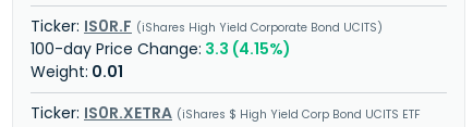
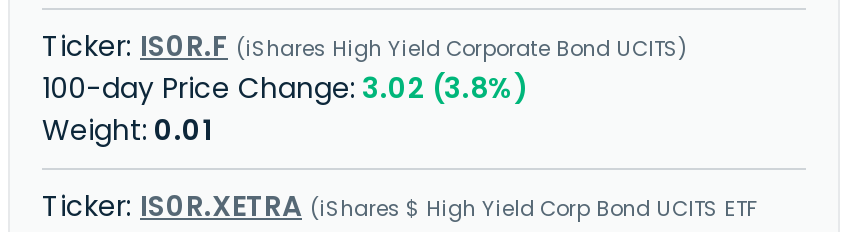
- 3.3 (4.15%)
+ 3.02 (3.8%)
